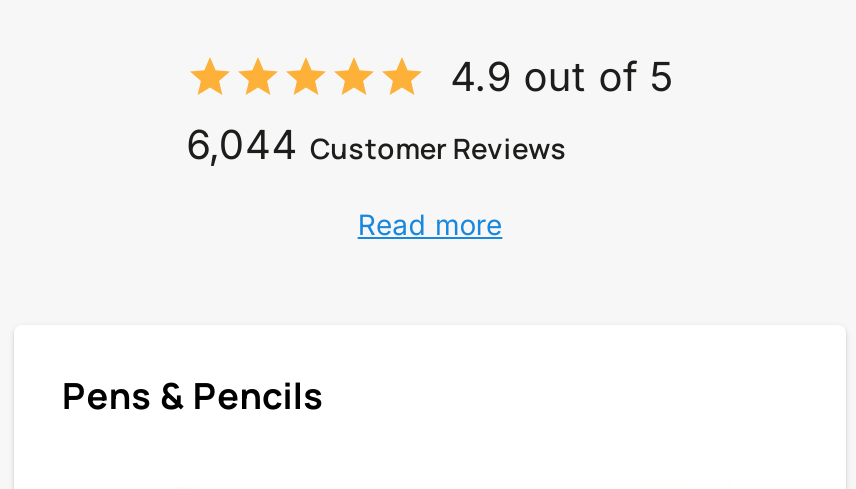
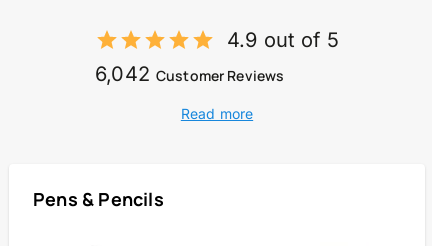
- 6,044 Customer Reviews
+ 6,042 Customer Reviews
